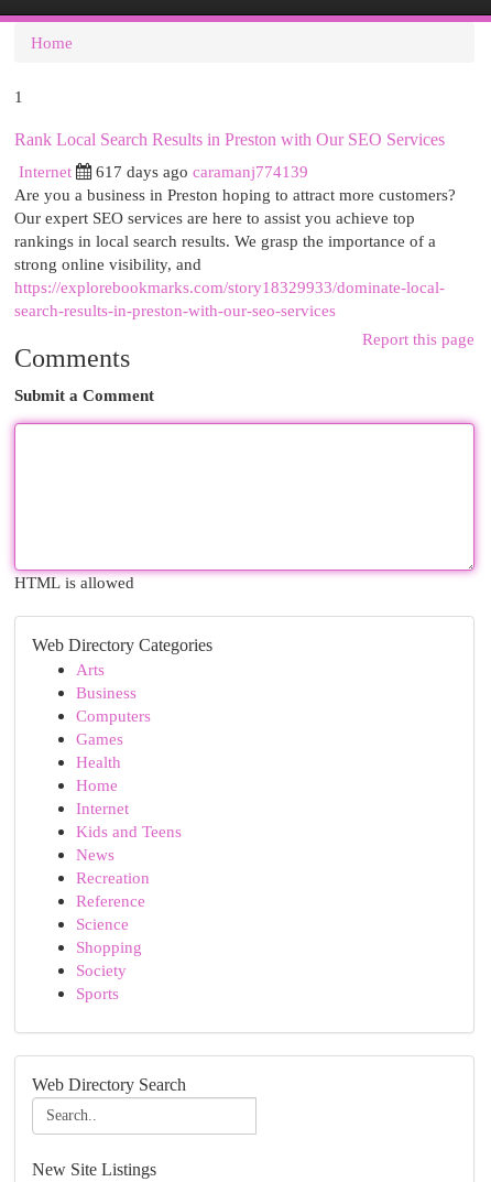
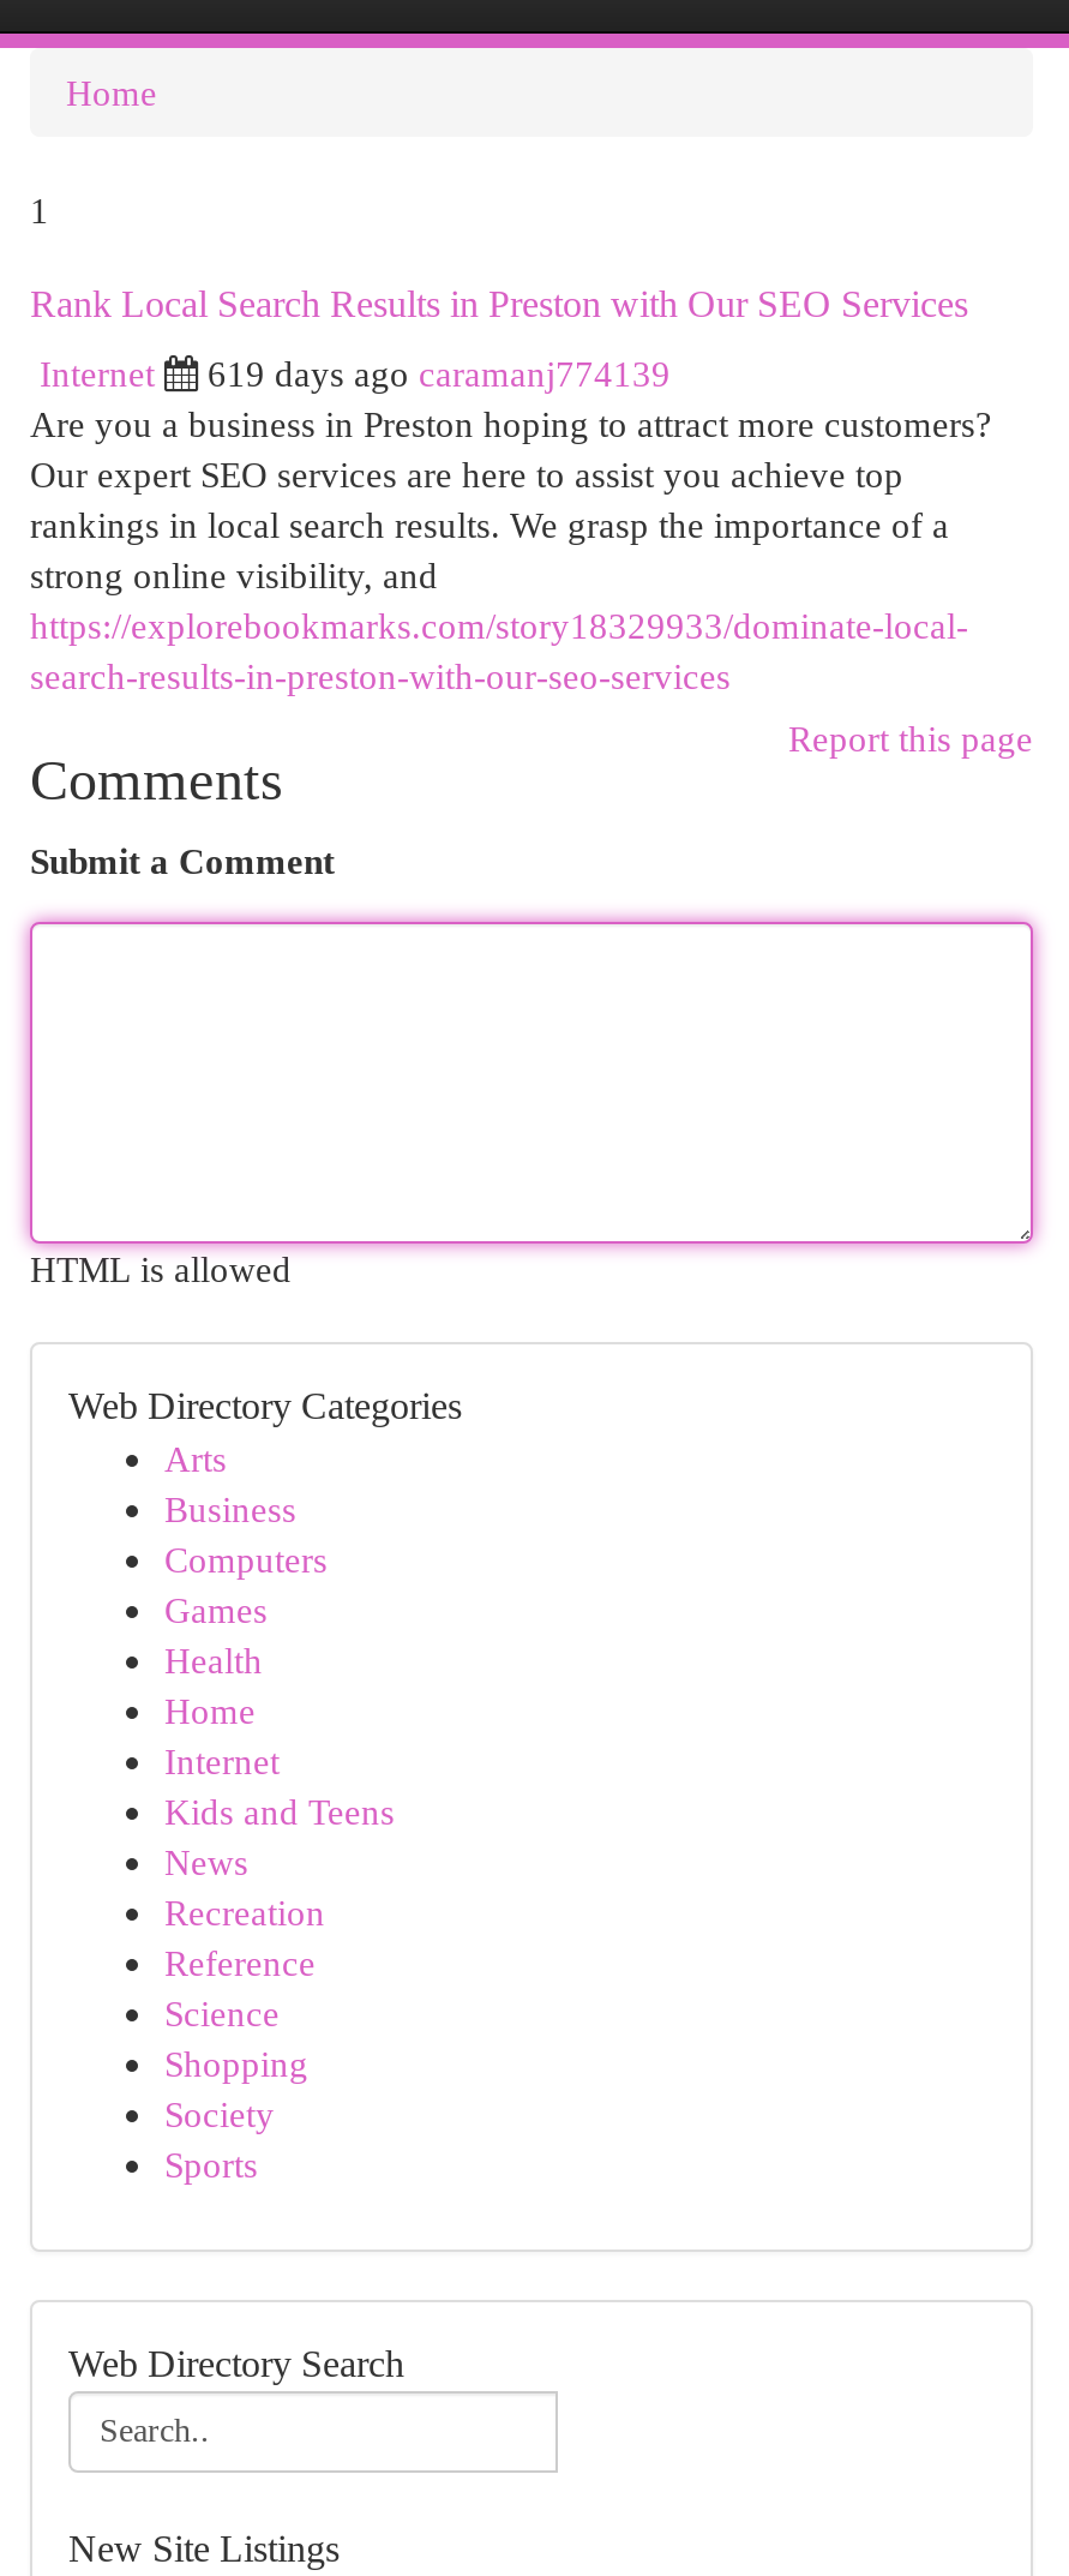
- 617 days ago caramanj774139
+ 619 days ago caramanj774139
